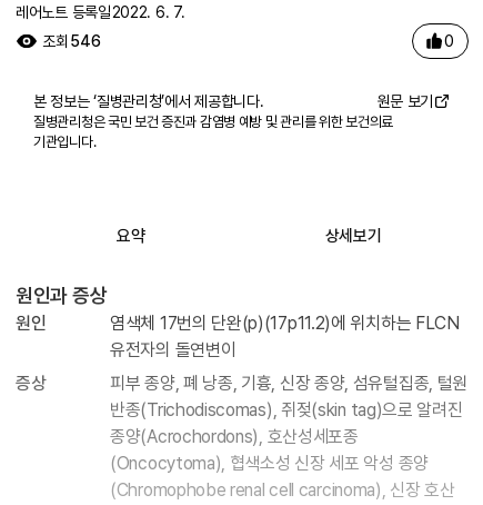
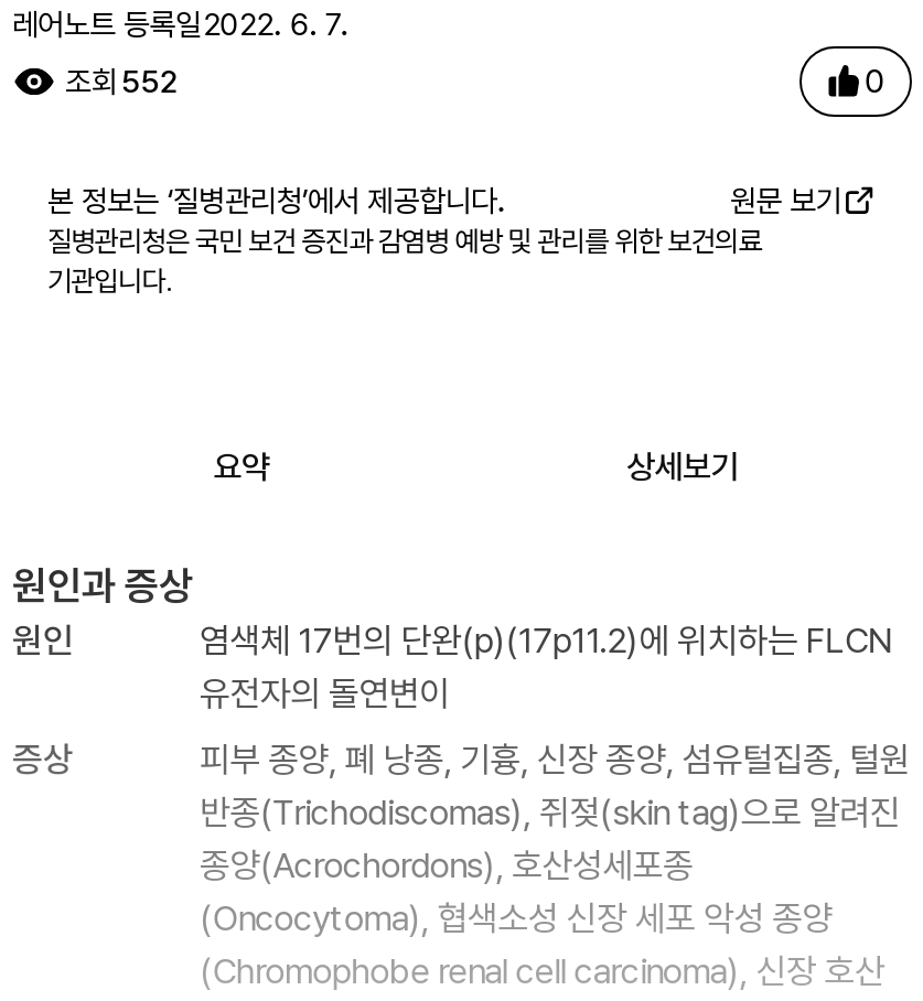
- 조회 546
+ 조회 552
